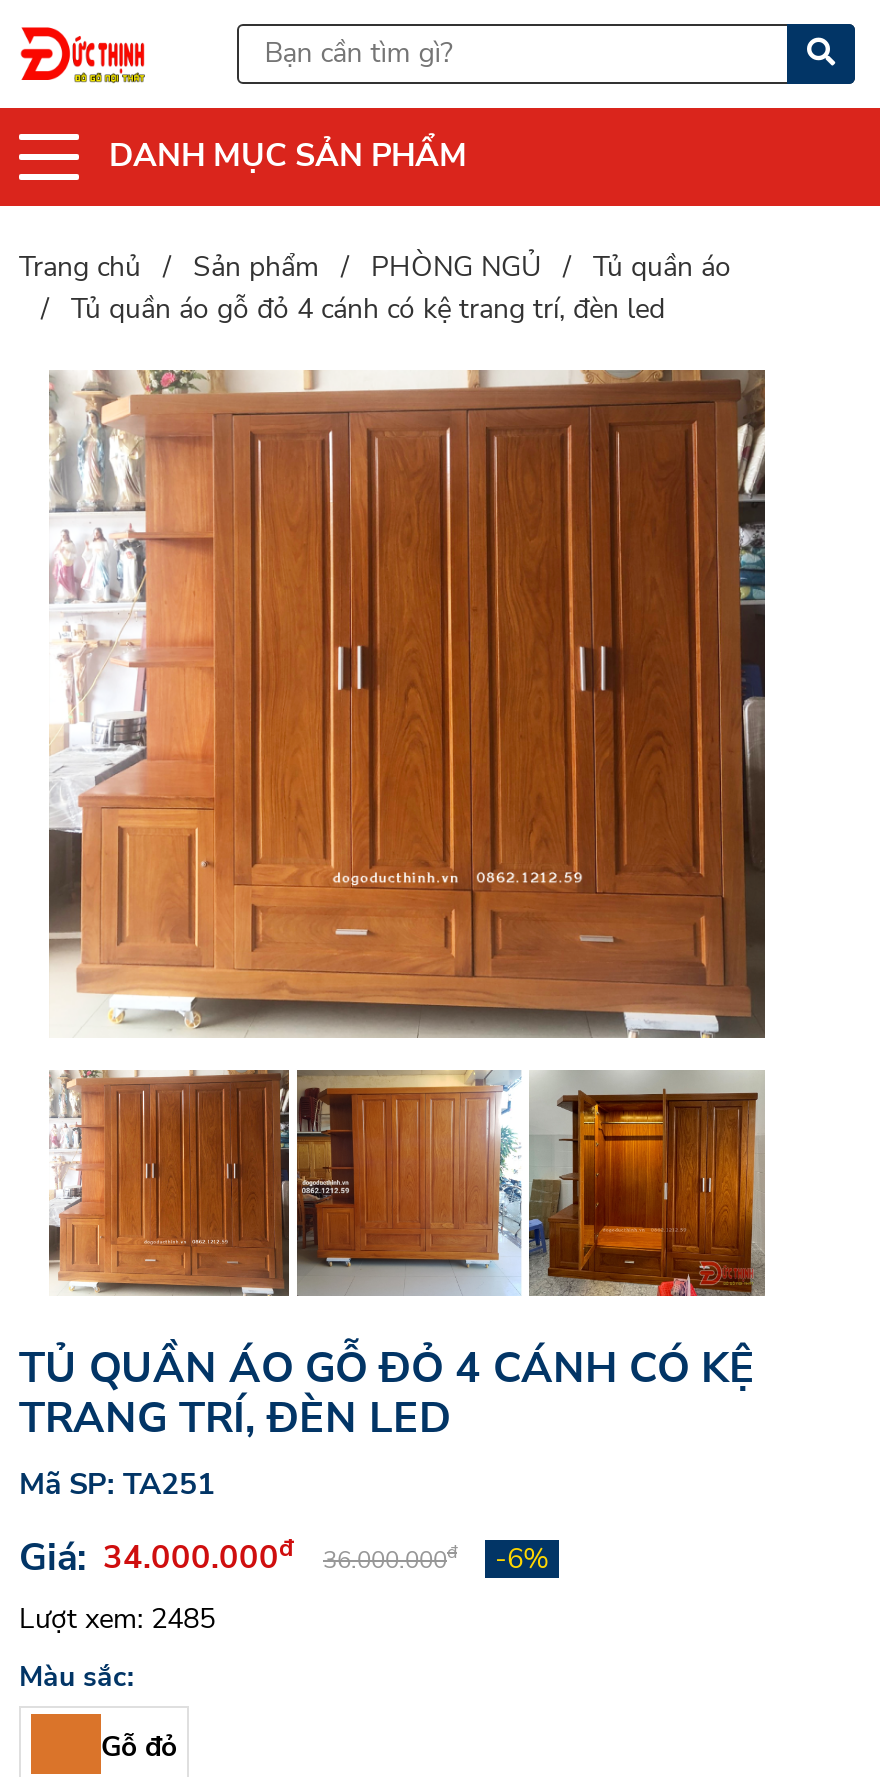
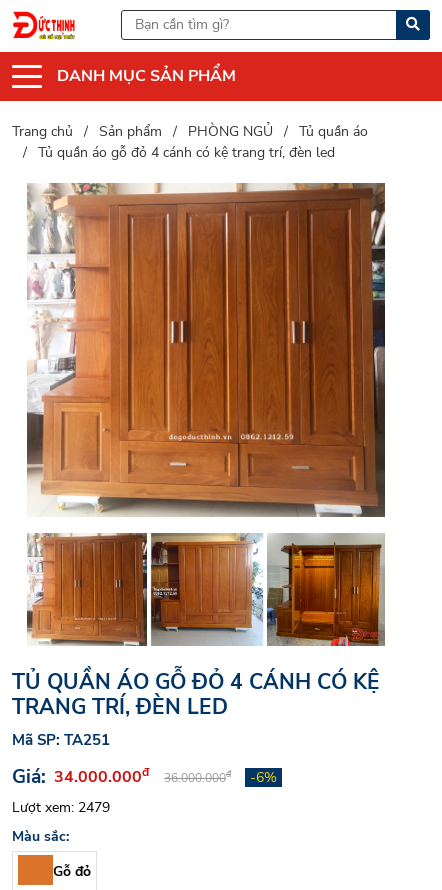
- Lượt xem: 2485
+ Lượt xem: 2479
